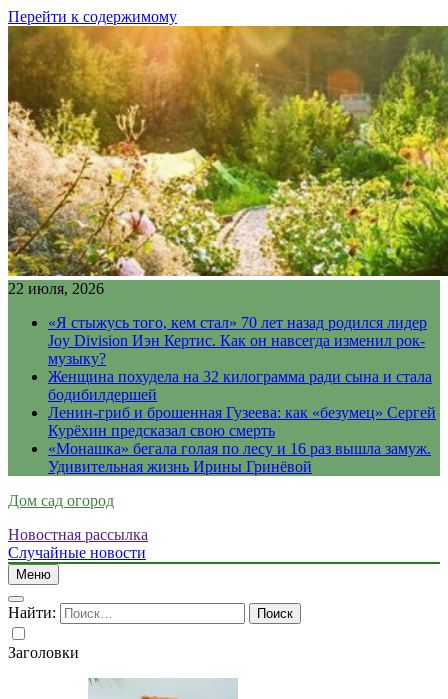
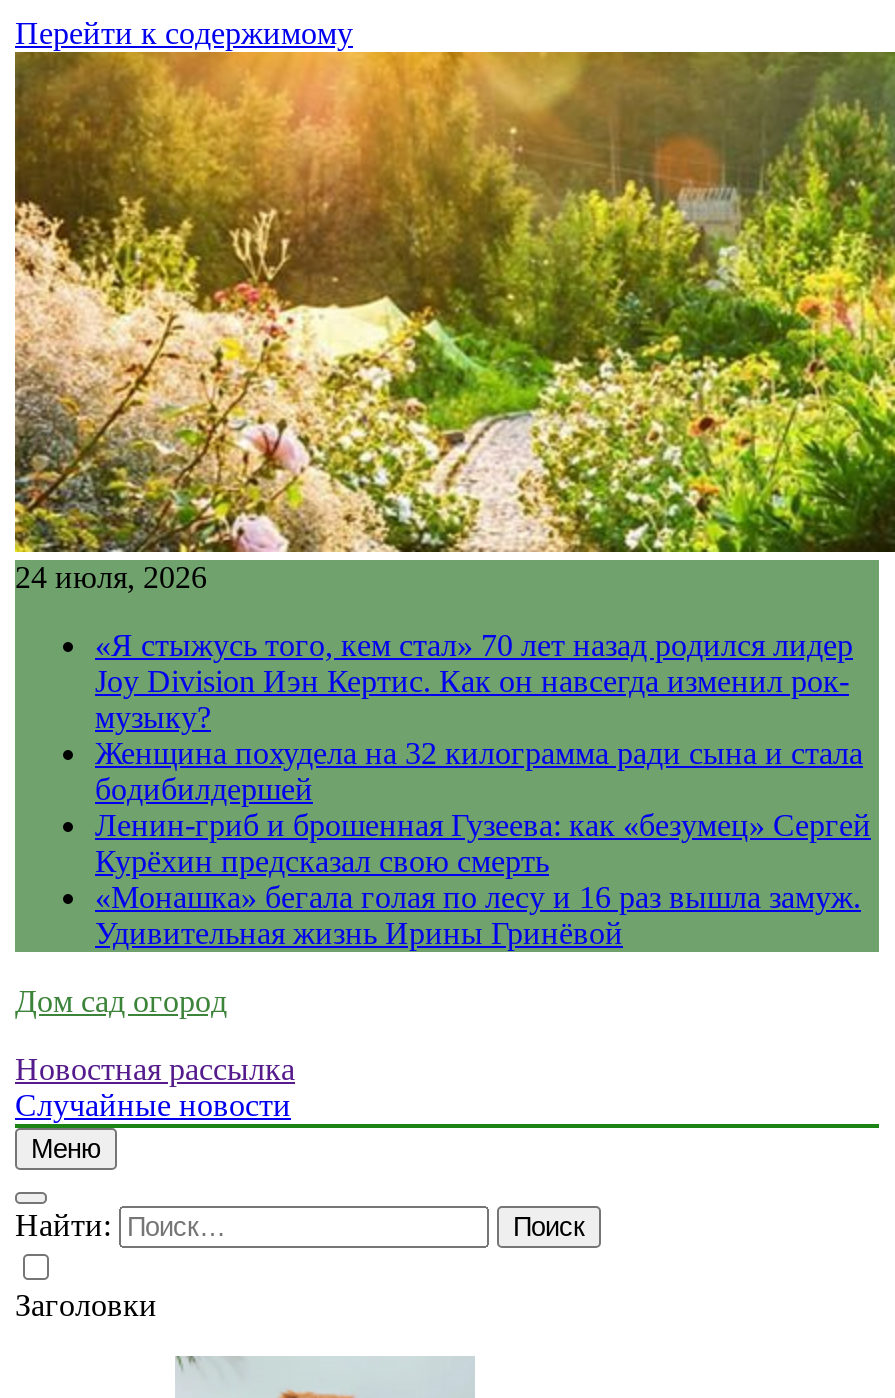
- 22 июля, 2026
+ 24 июля, 2026
